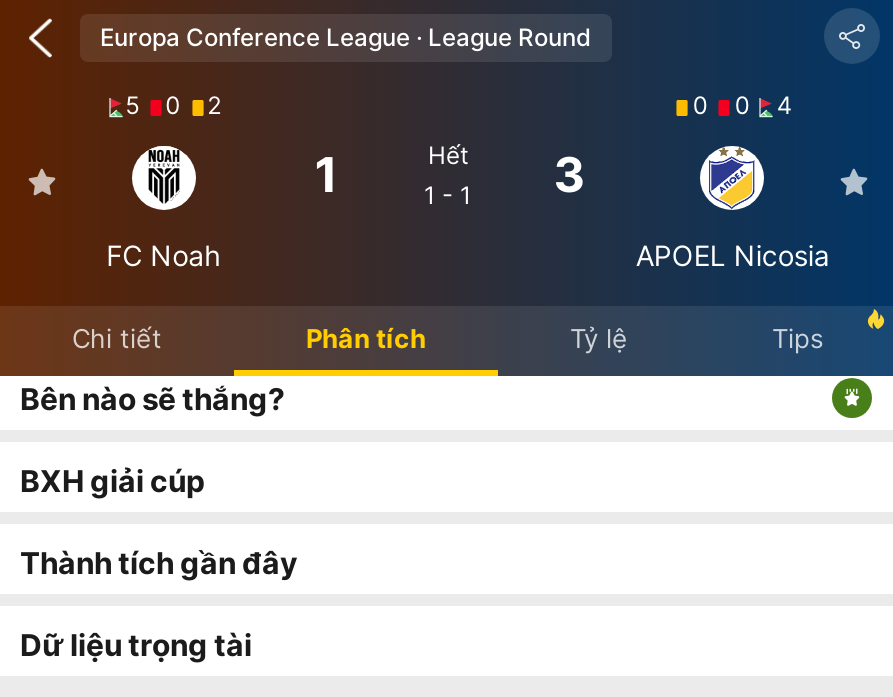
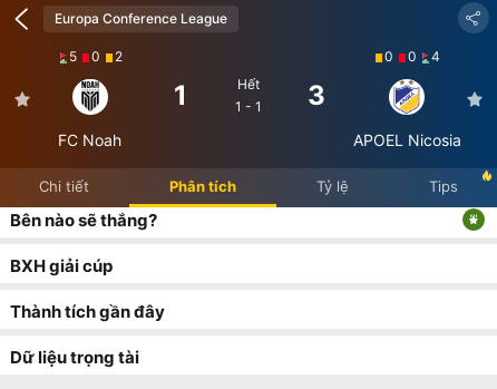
- Europa Conference League · League Round
+ Europa Conference League
